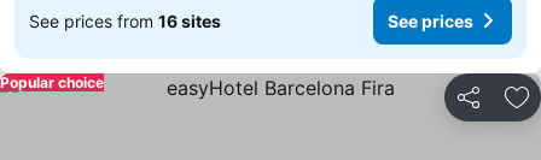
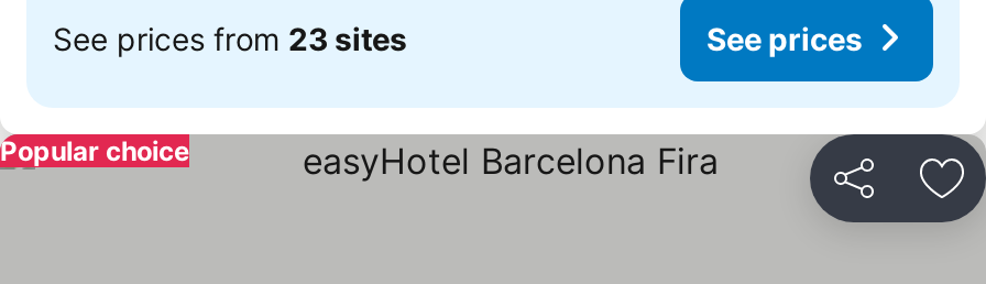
- See prices from 16 sites
+ See prices from 23 sites
